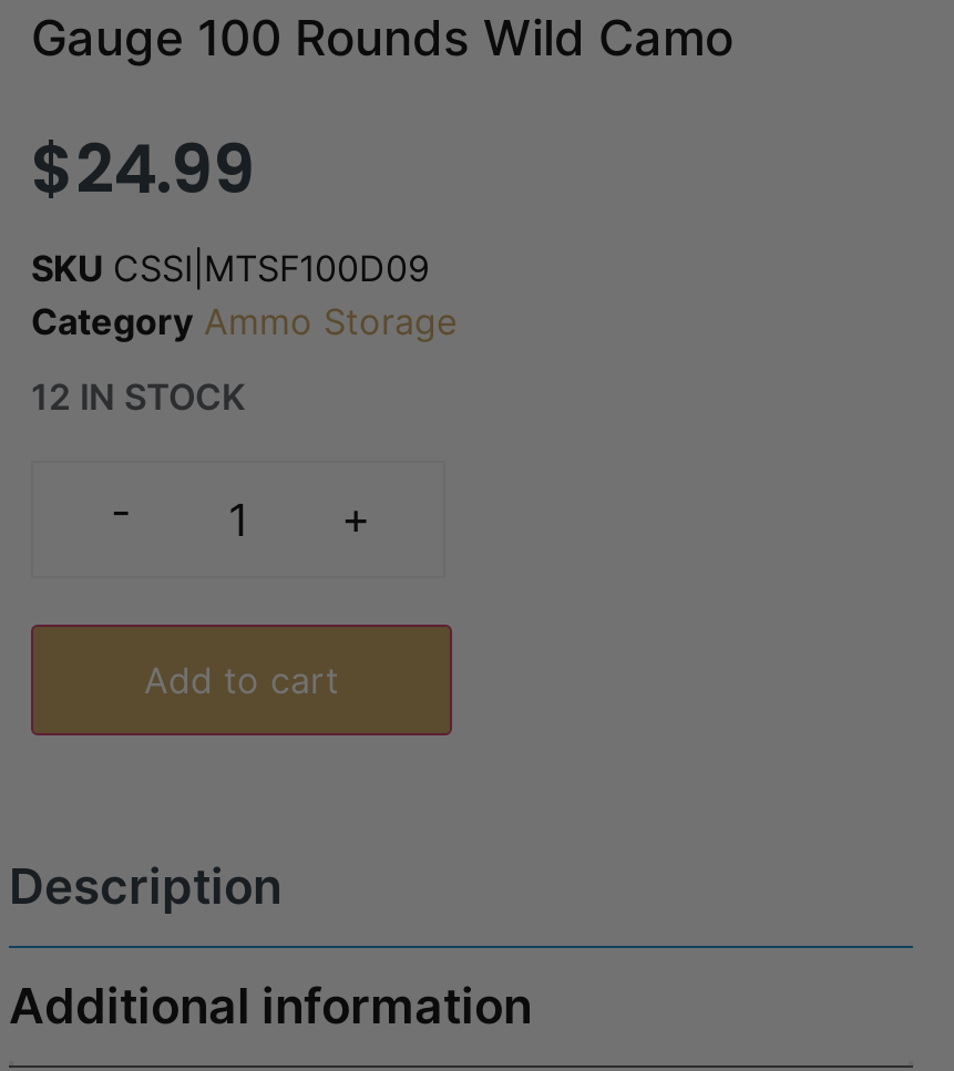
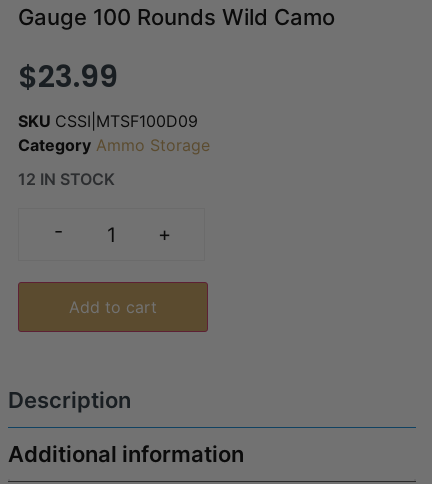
- $24.99
+ $23.99
